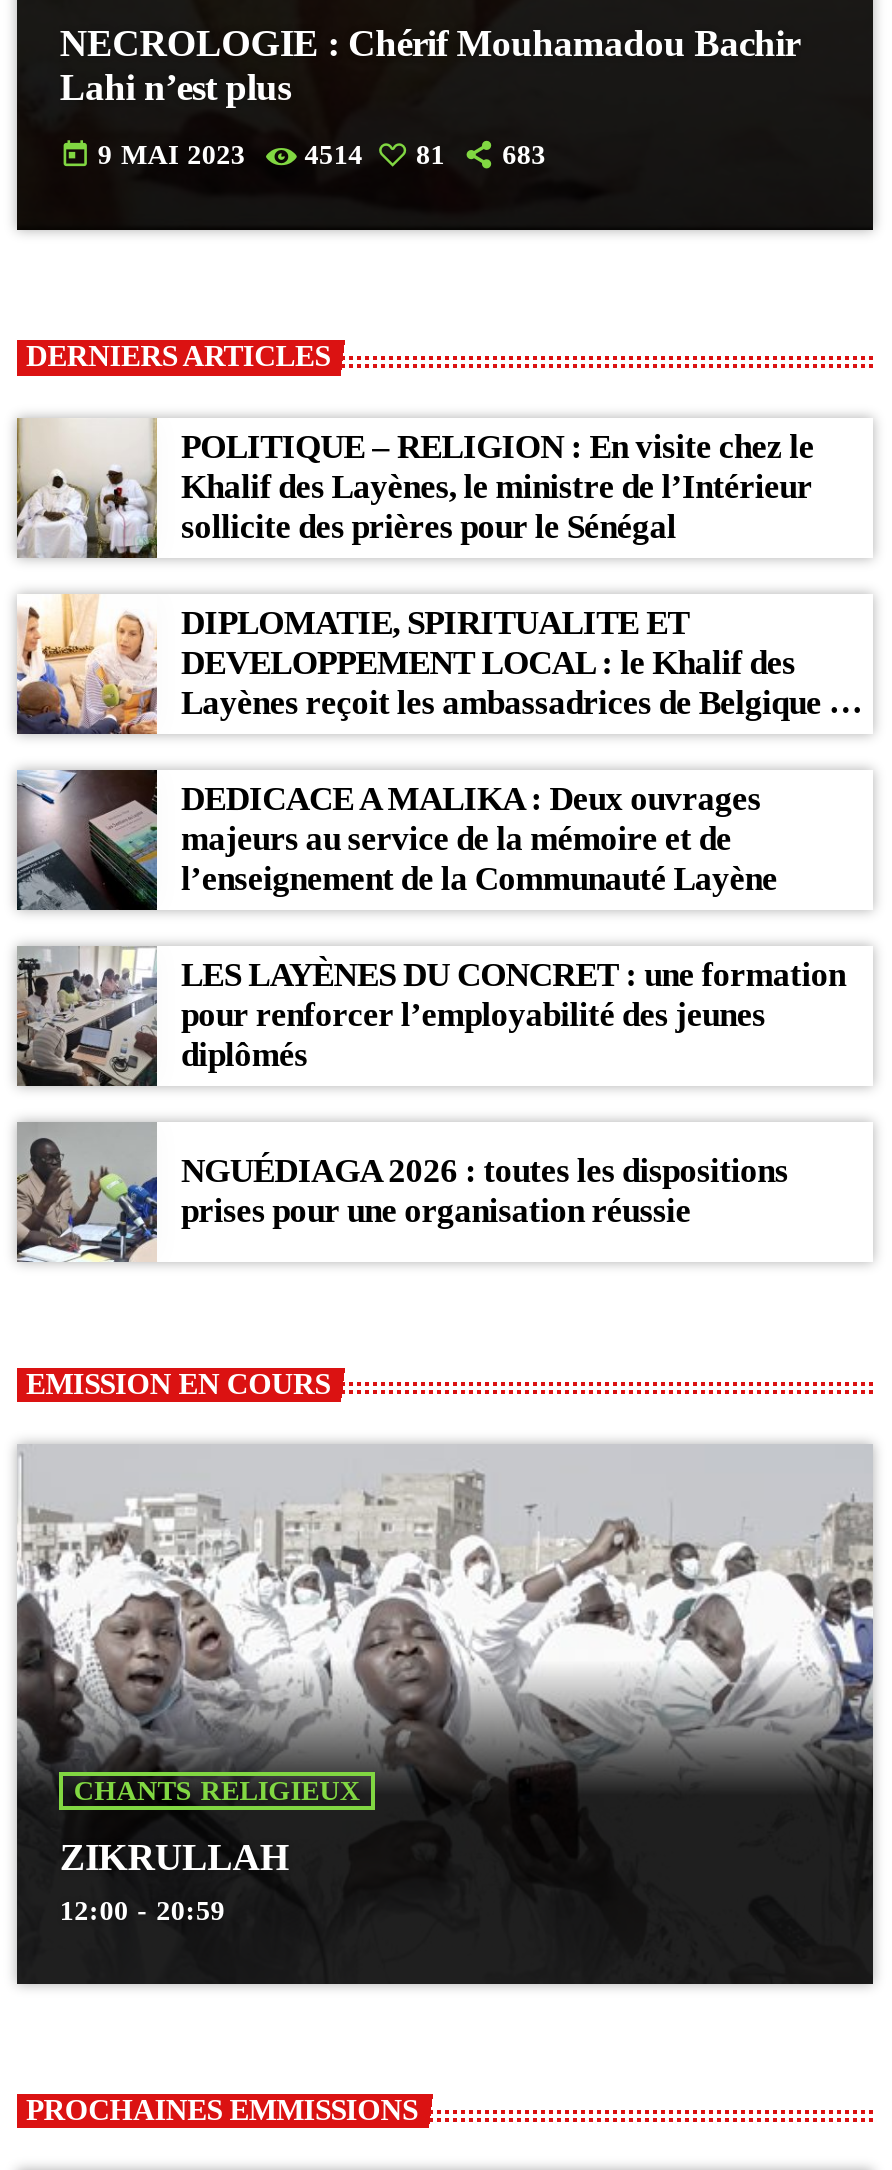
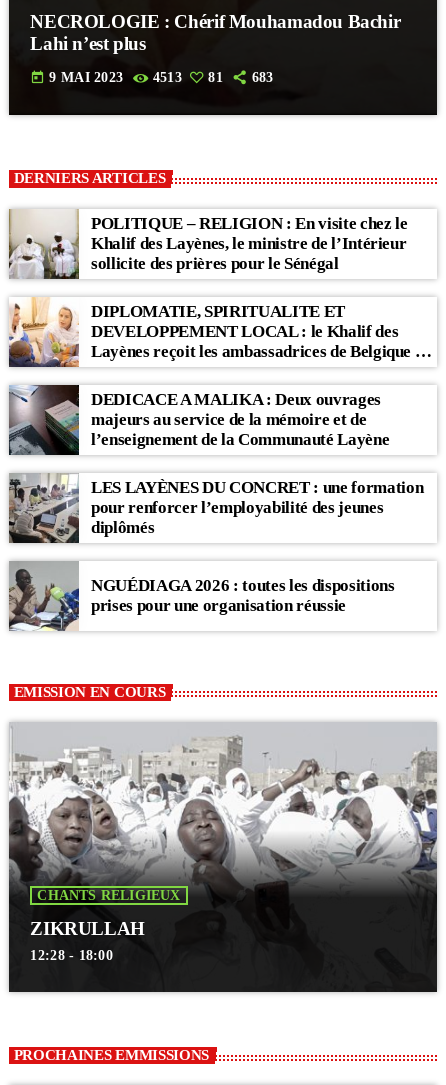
- 4514
+ 4513

- 12:00 - 20:59
+ 12:28 - 18:00
